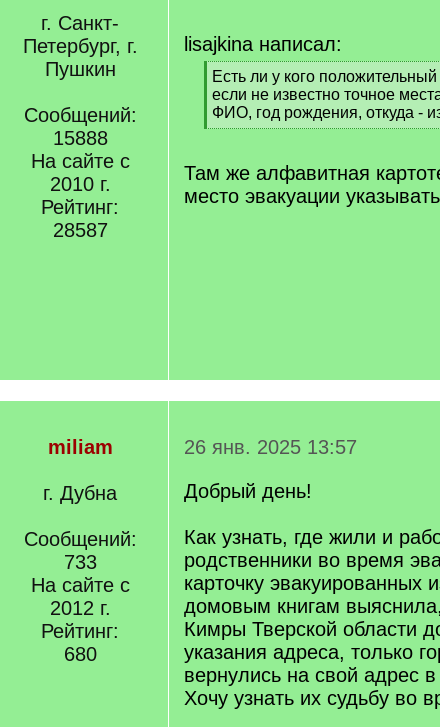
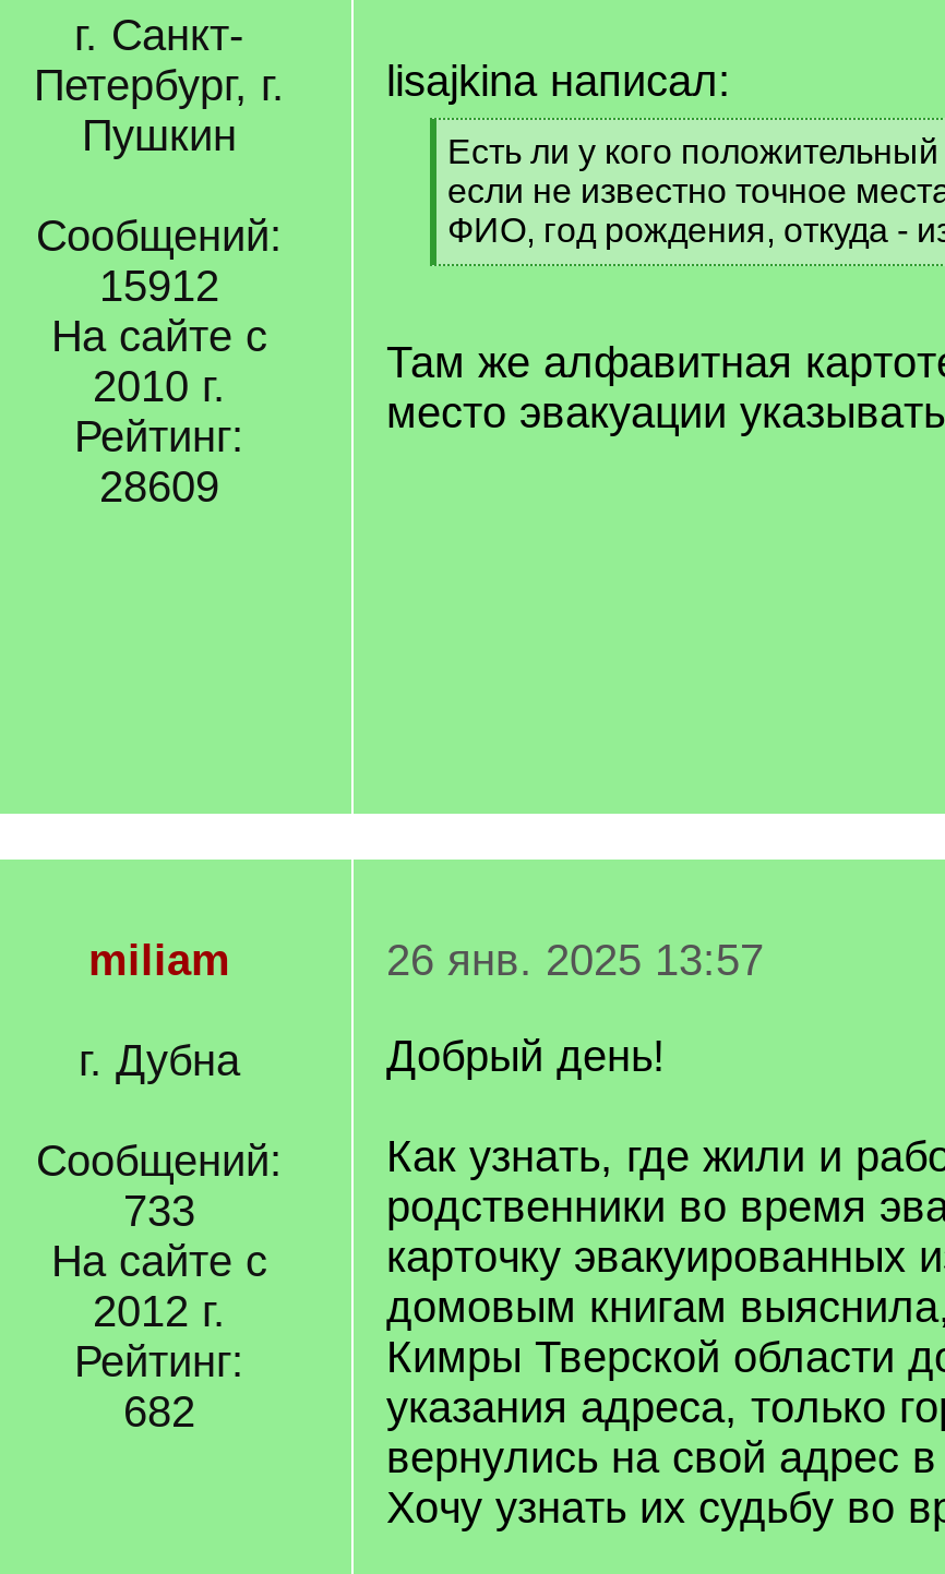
- 15888
+ 15912

- 28587
+ 28609

- 680
+ 682
